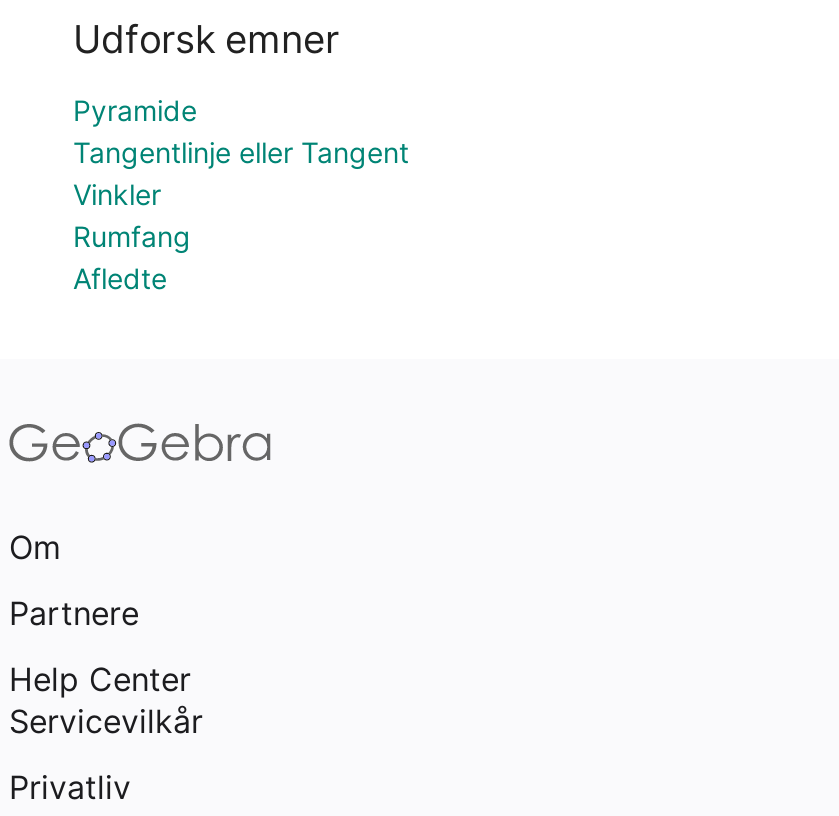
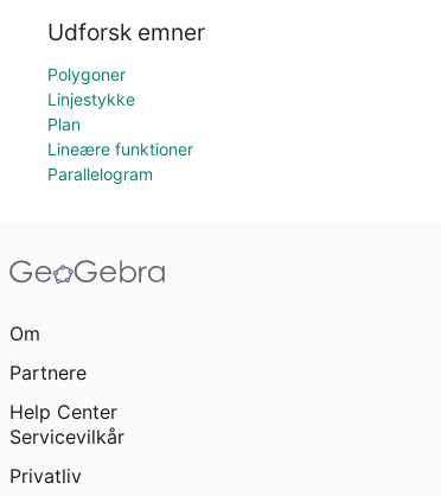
- Pyramide
- Tangentlinje eller Tangent
- Vinkler
- Rumfang
- Afledte
+ Polygoner
+ Linjestykke
+ Plan
+ Lineære funktioner
+ Parallelogram
